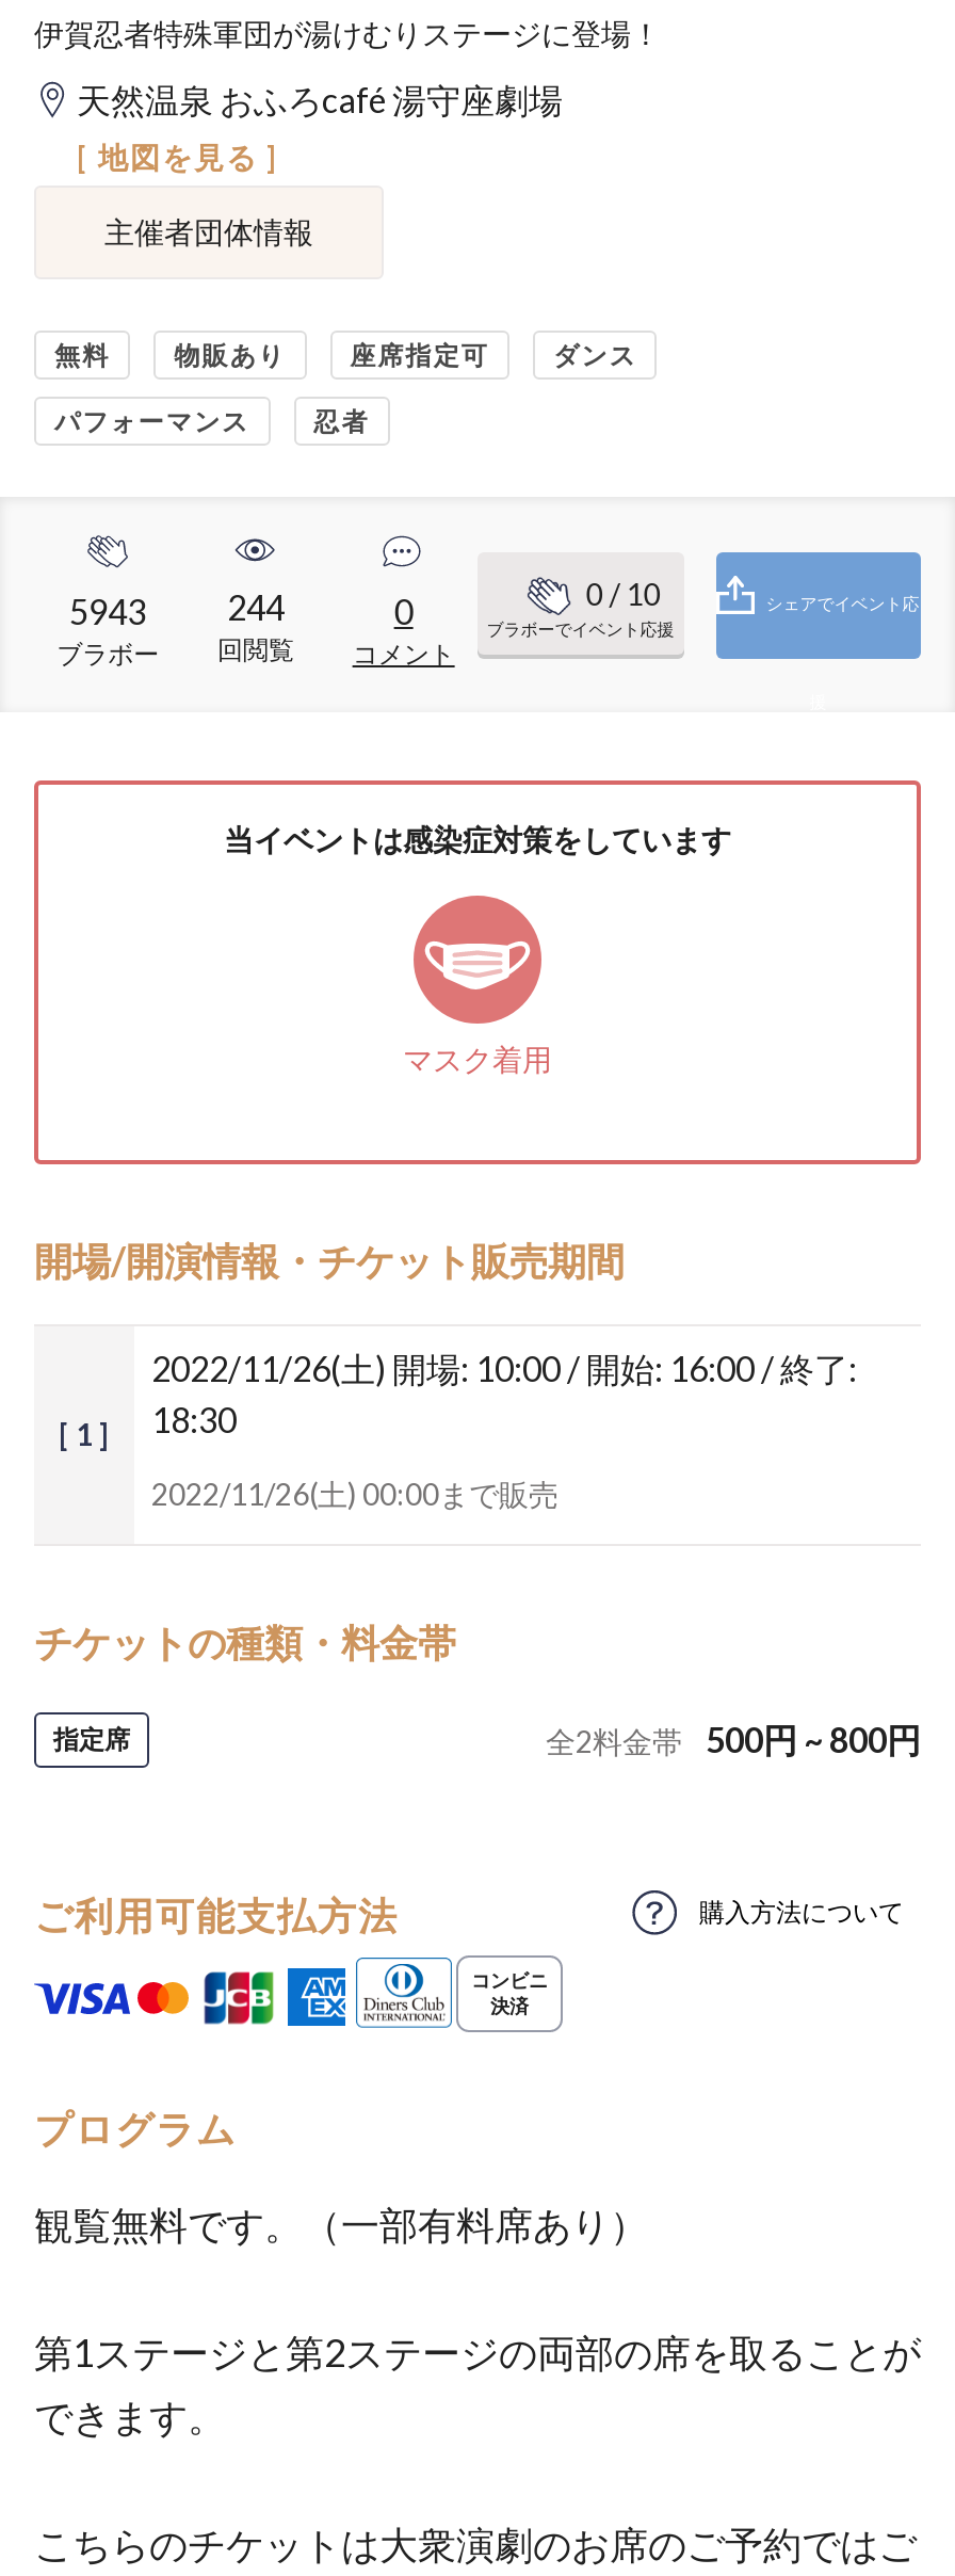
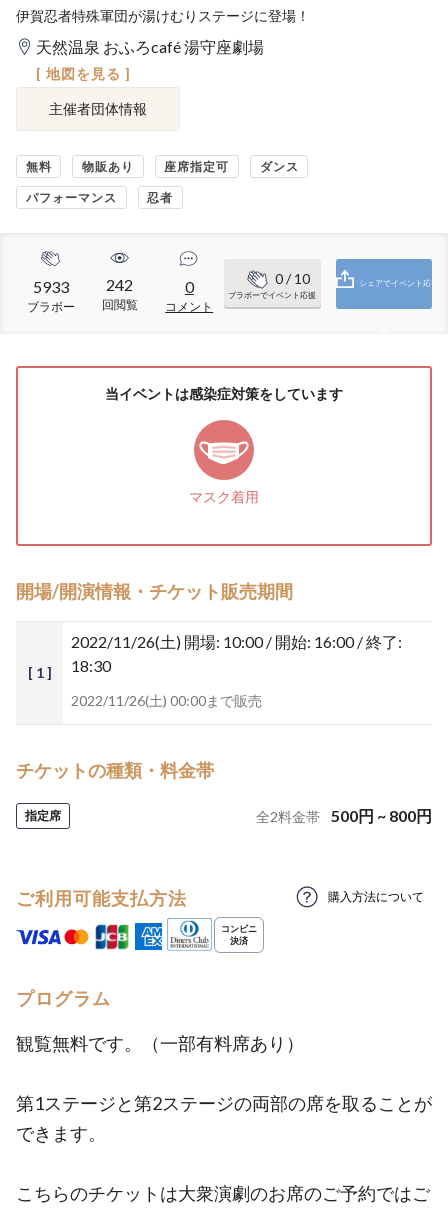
- 5943
+ 5933

- 244
+ 242
